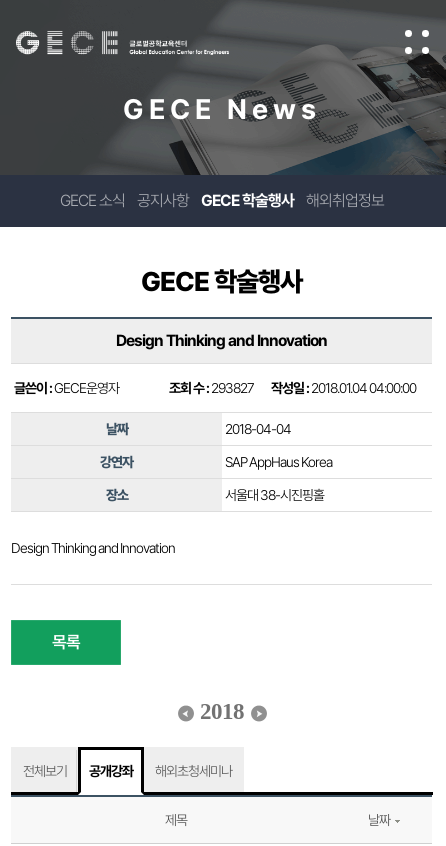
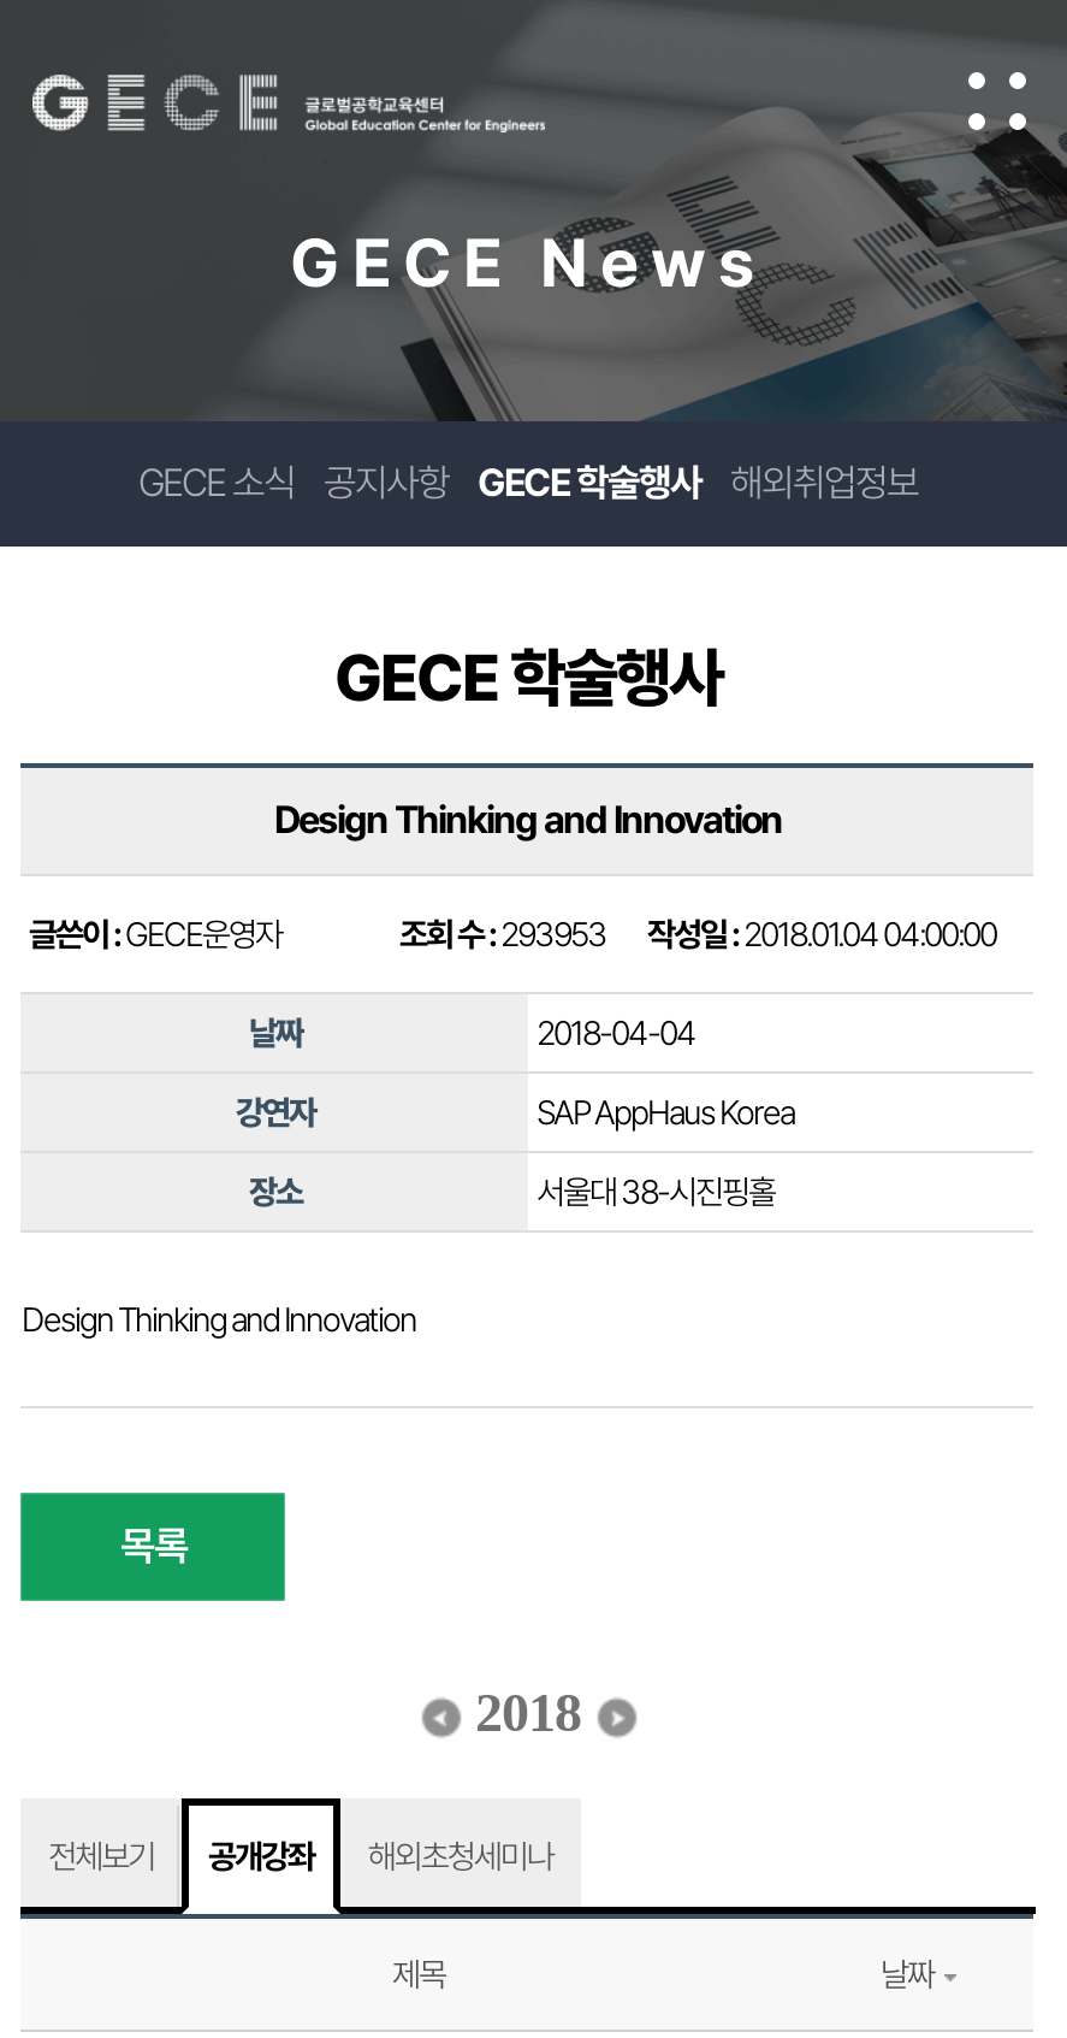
- 조회 수 : 293827 작성일 : 2018.01.04 04:00:00
+ 조회 수 : 293953 작성일 : 2018.01.04 04:00:00
